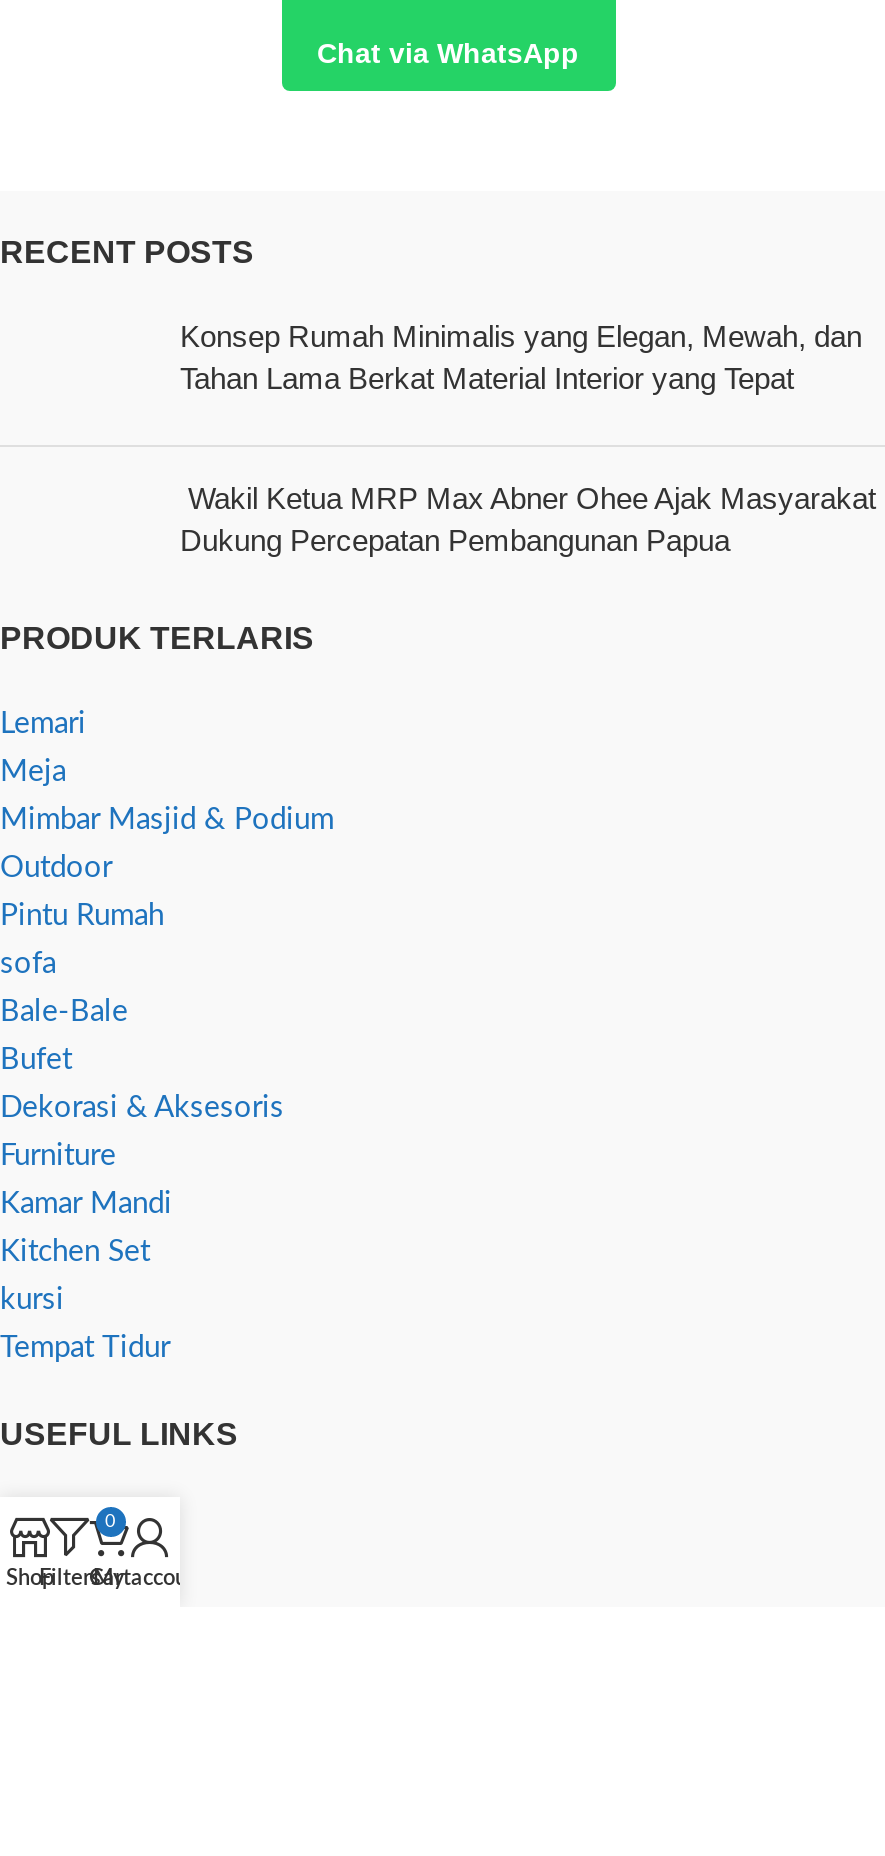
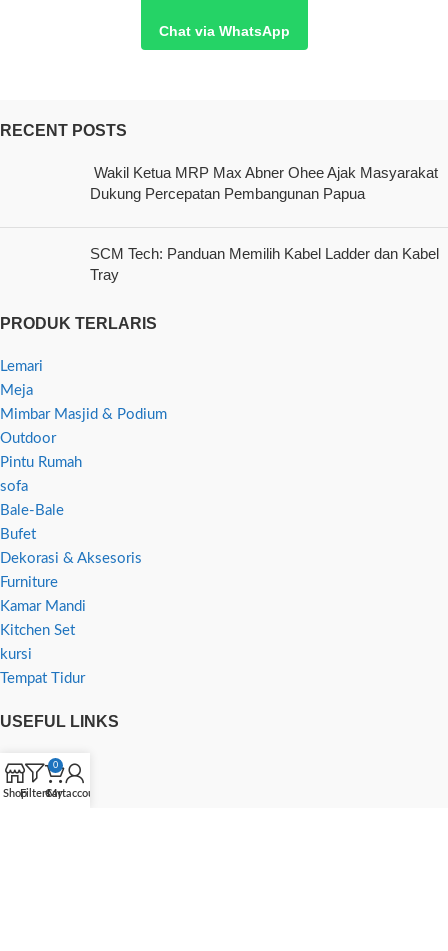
- Konsep Rumah Minimalis yang Elegan, Mewah, dan
- Tahan Lama Berkat Material Interior yang Tepat

moved up: Wakil Ketua MRP Max Abner Ohee Ajak Masyarakat | Dukung Percepatan Pembangunan Papua

+ SCM Tech: Panduan Memilih Kabel Ladder dan Kabel
+ Tray
